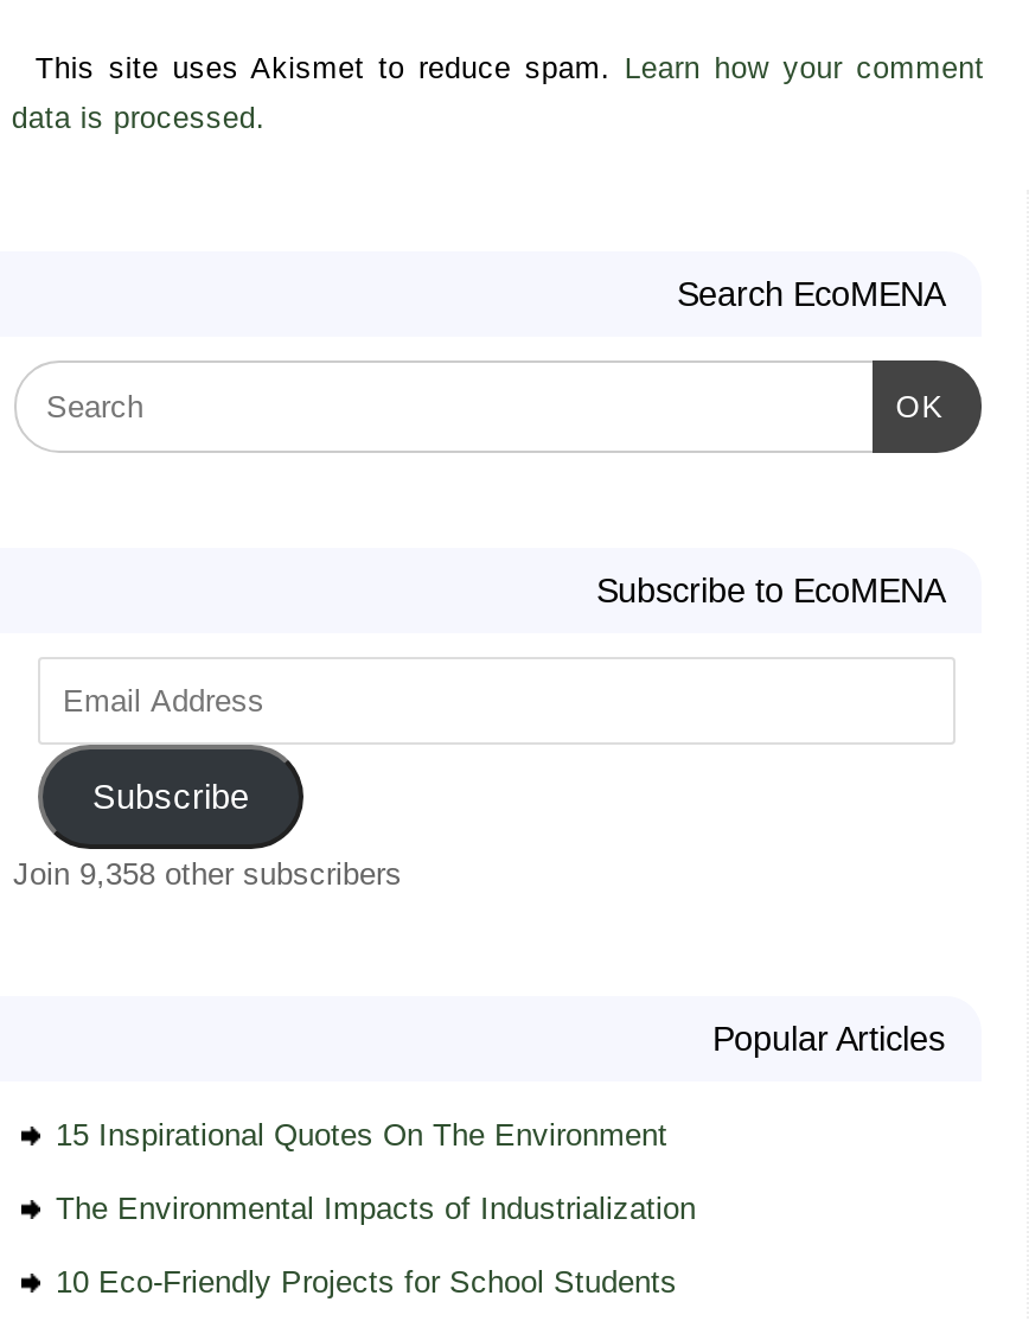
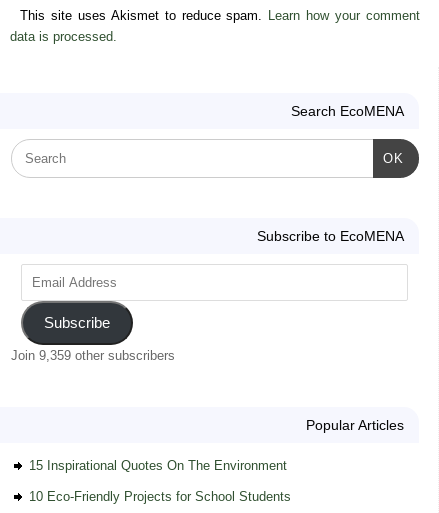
- Join 9,358 other subscribers
+ Join 9,359 other subscribers

- The Environmental Impacts of Industrialization
